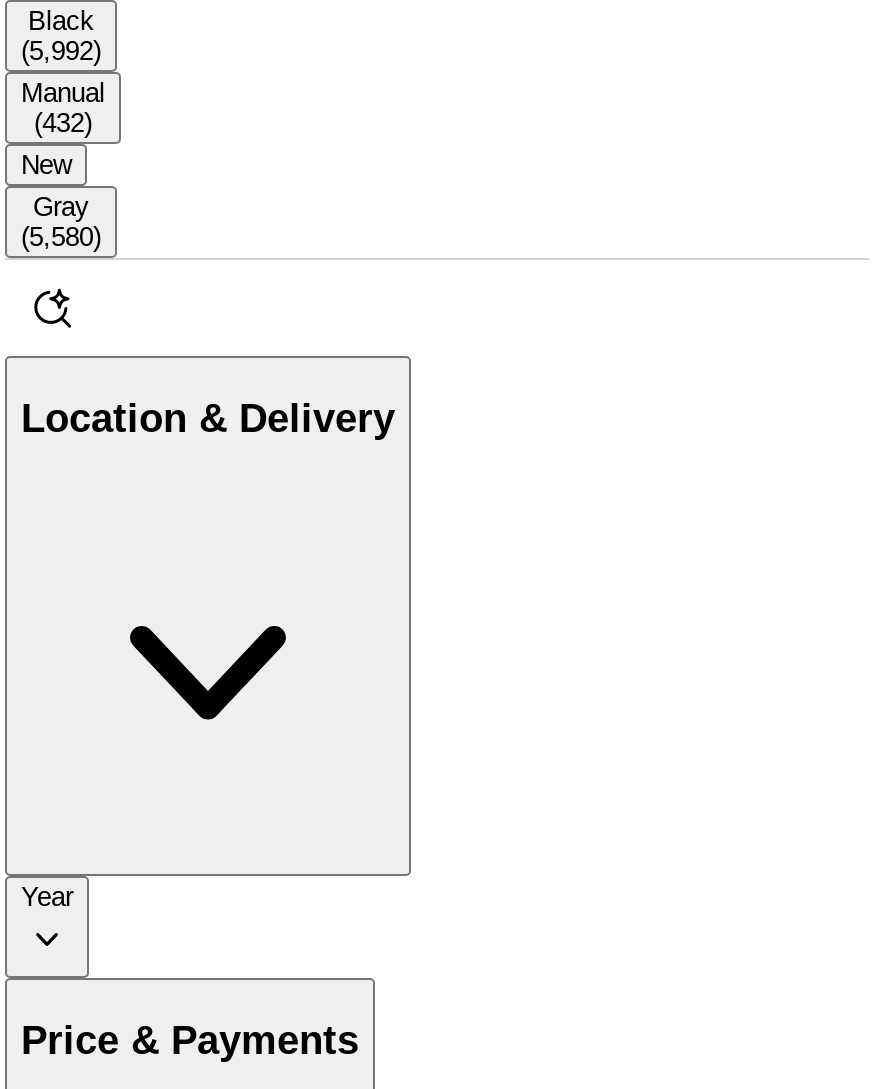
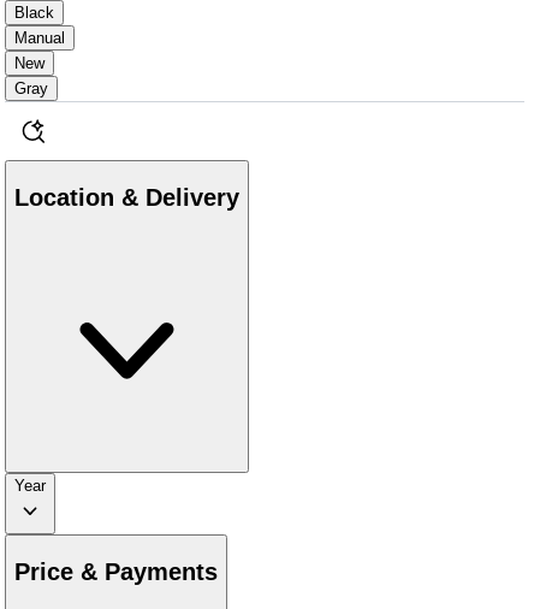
- (5,992)

- (432)

- (5,580)
